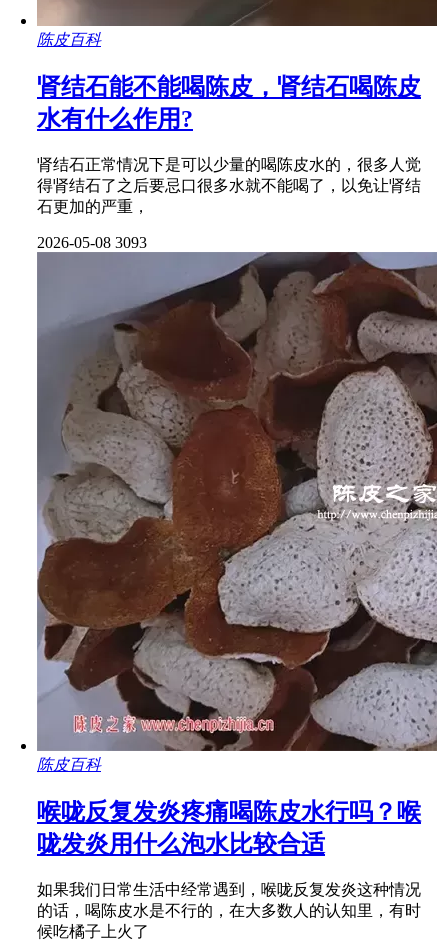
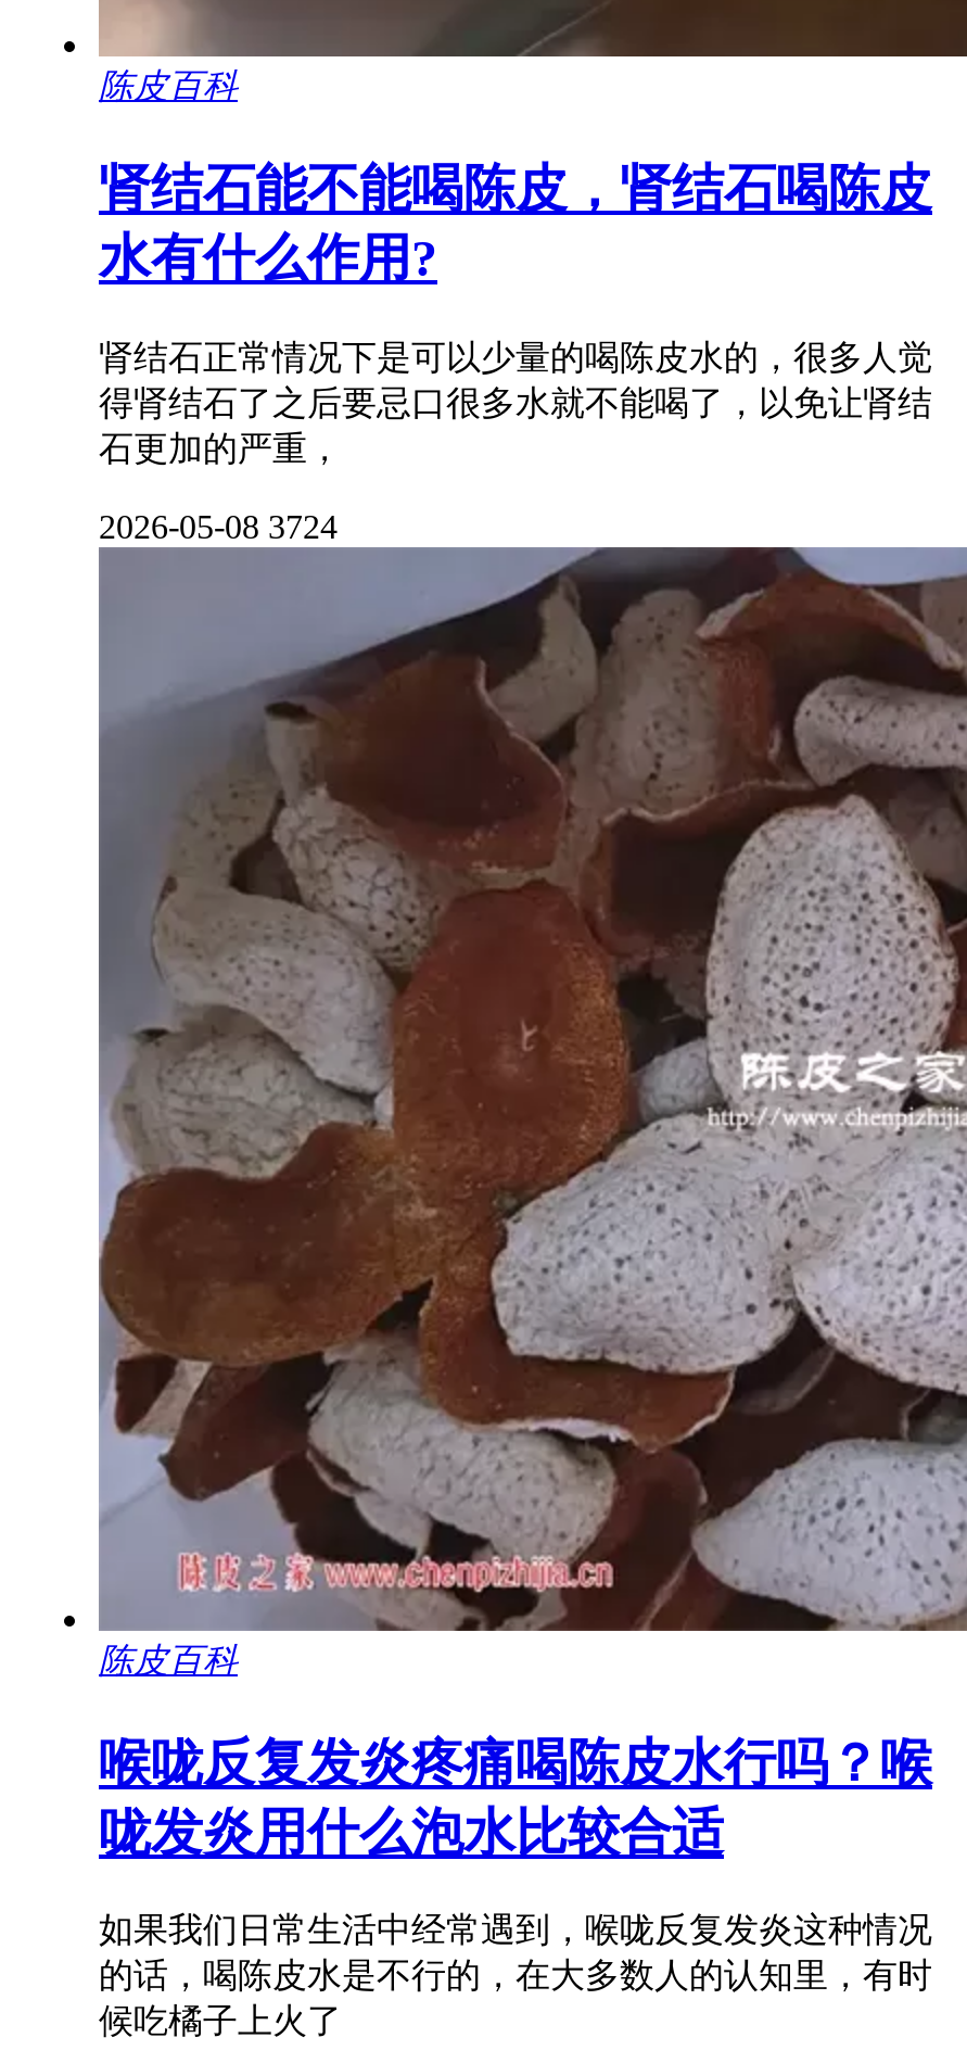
- 2026-05-08 3093
+ 2026-05-08 3724
